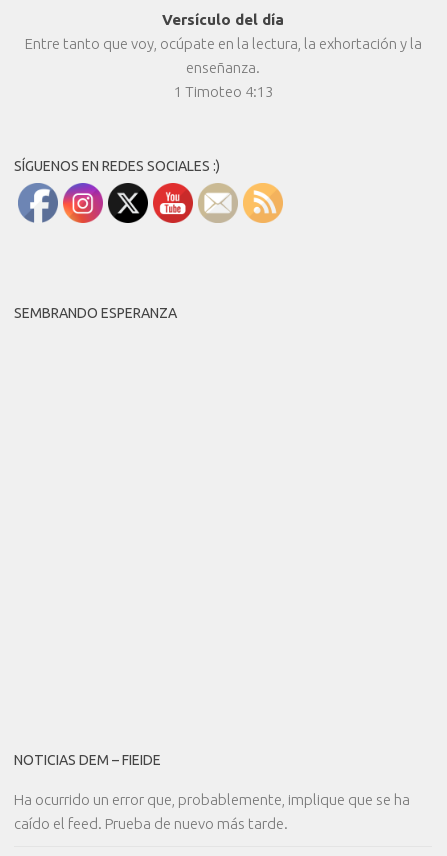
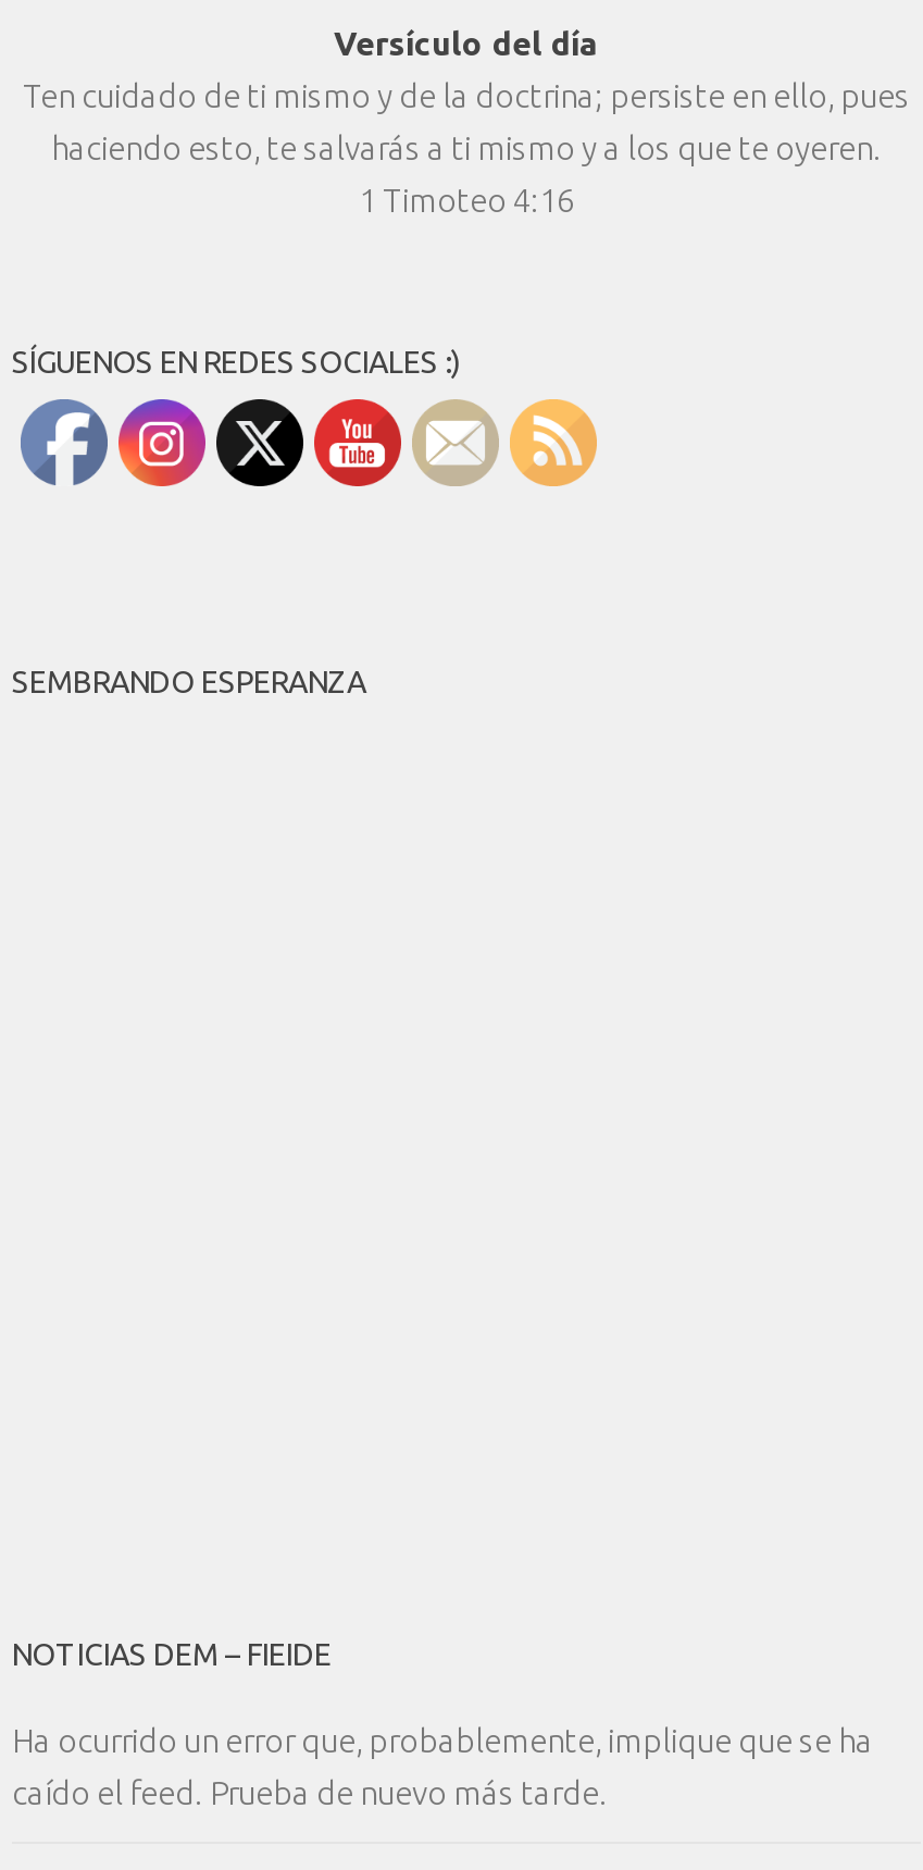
- Entre tanto que voy, ocúpate en la lectura, la exhortación y la
- enseñanza.
- 1 Timoteo 4:13
+ Ten cuidado de ti mismo y de la doctrina; persiste en ello, pues
+ haciendo esto, te salvarás a ti mismo y a los que te oyeren.
+ 1 Timoteo 4:16
